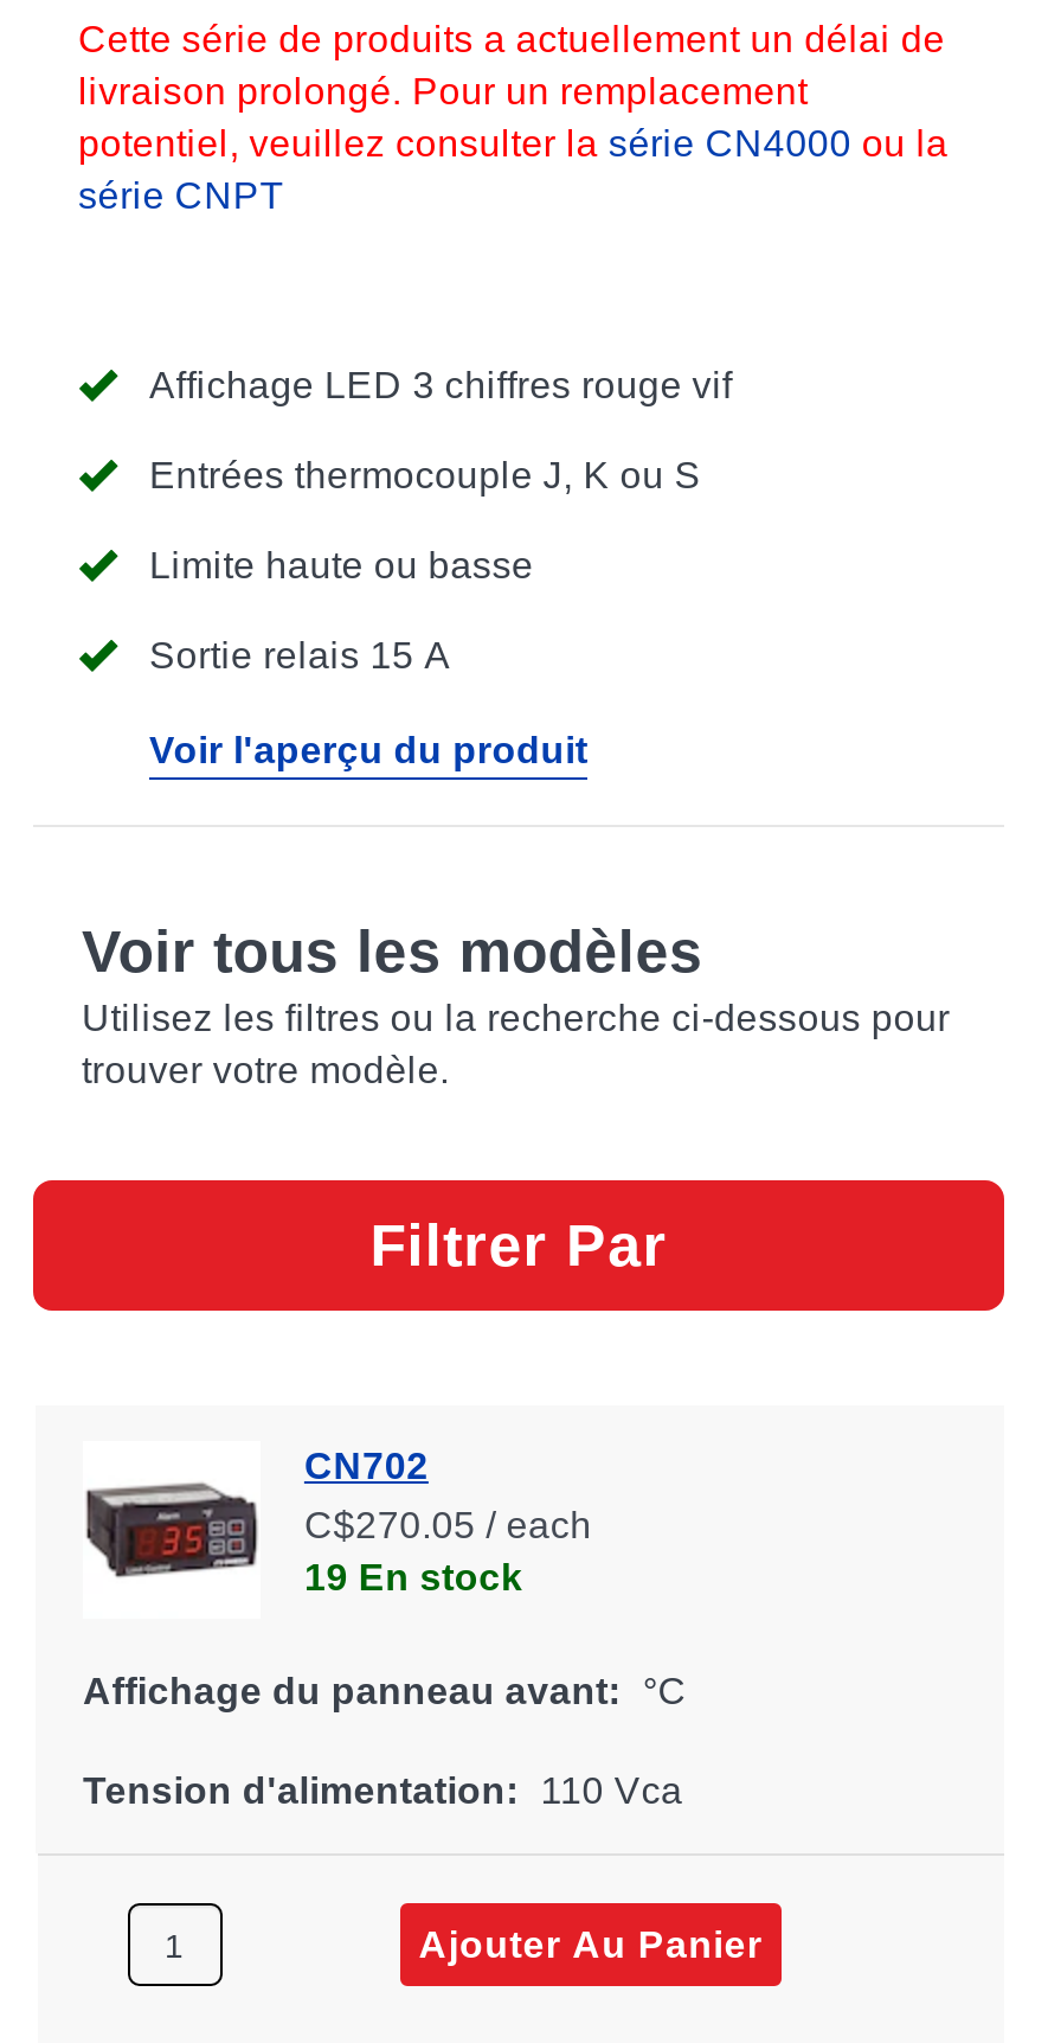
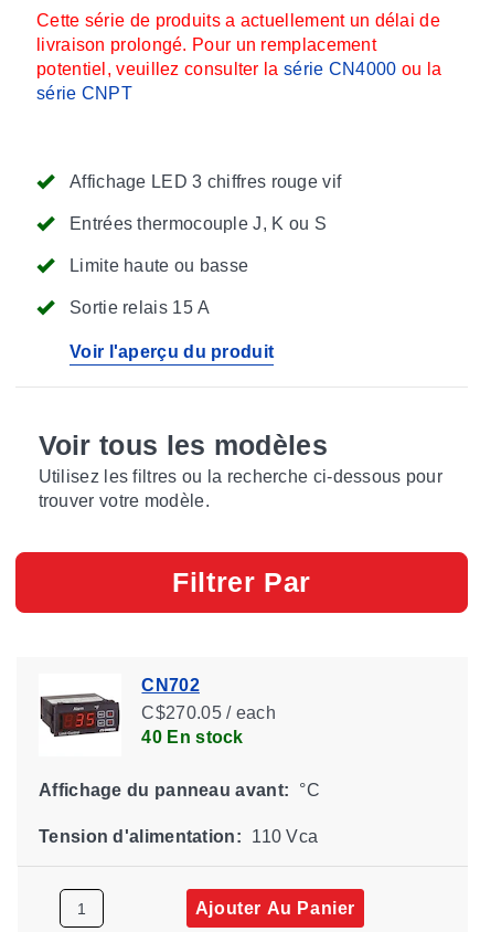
- 19 En stock
+ 40 En stock
